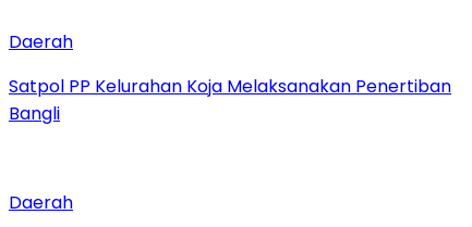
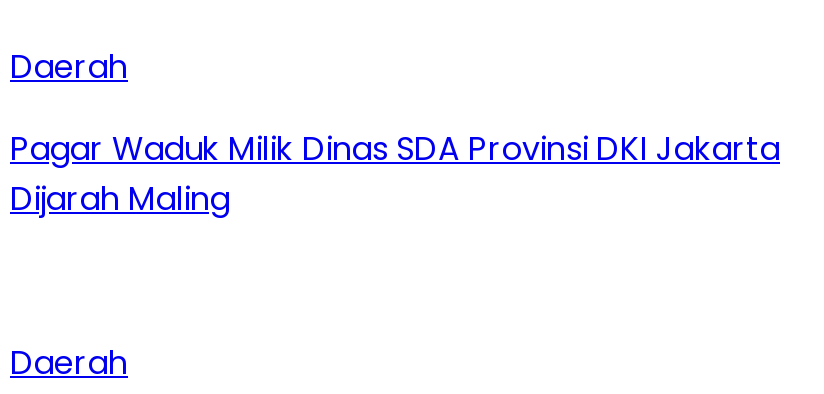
- Satpol PP Kelurahan Koja Melaksanakan Penertiban
- Bangli
+ Pagar Waduk Milik Dinas SDA Provinsi DKI Jakarta
+ Dijarah Maling
